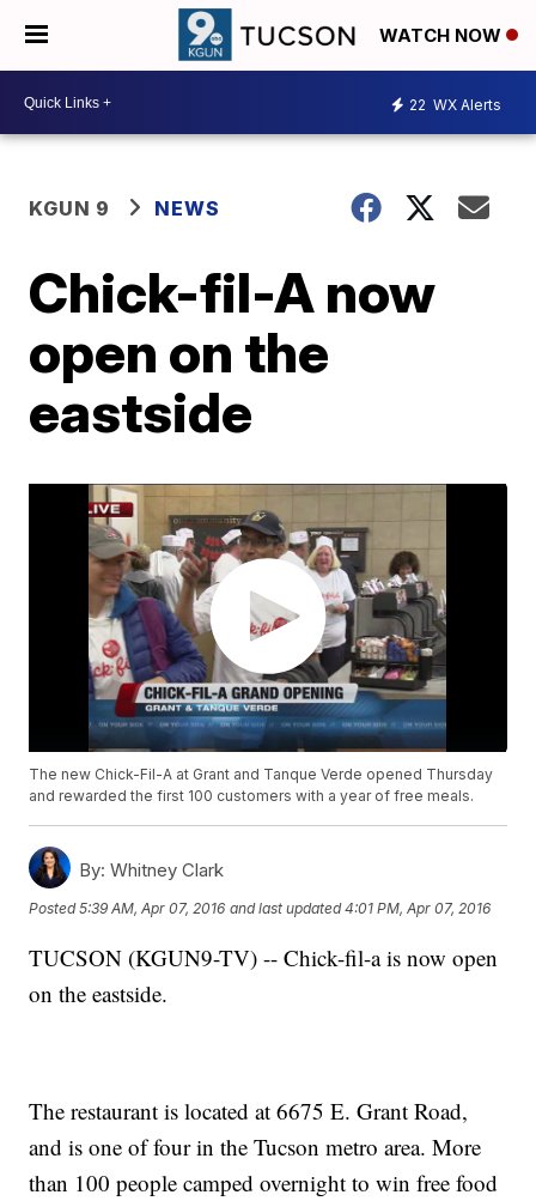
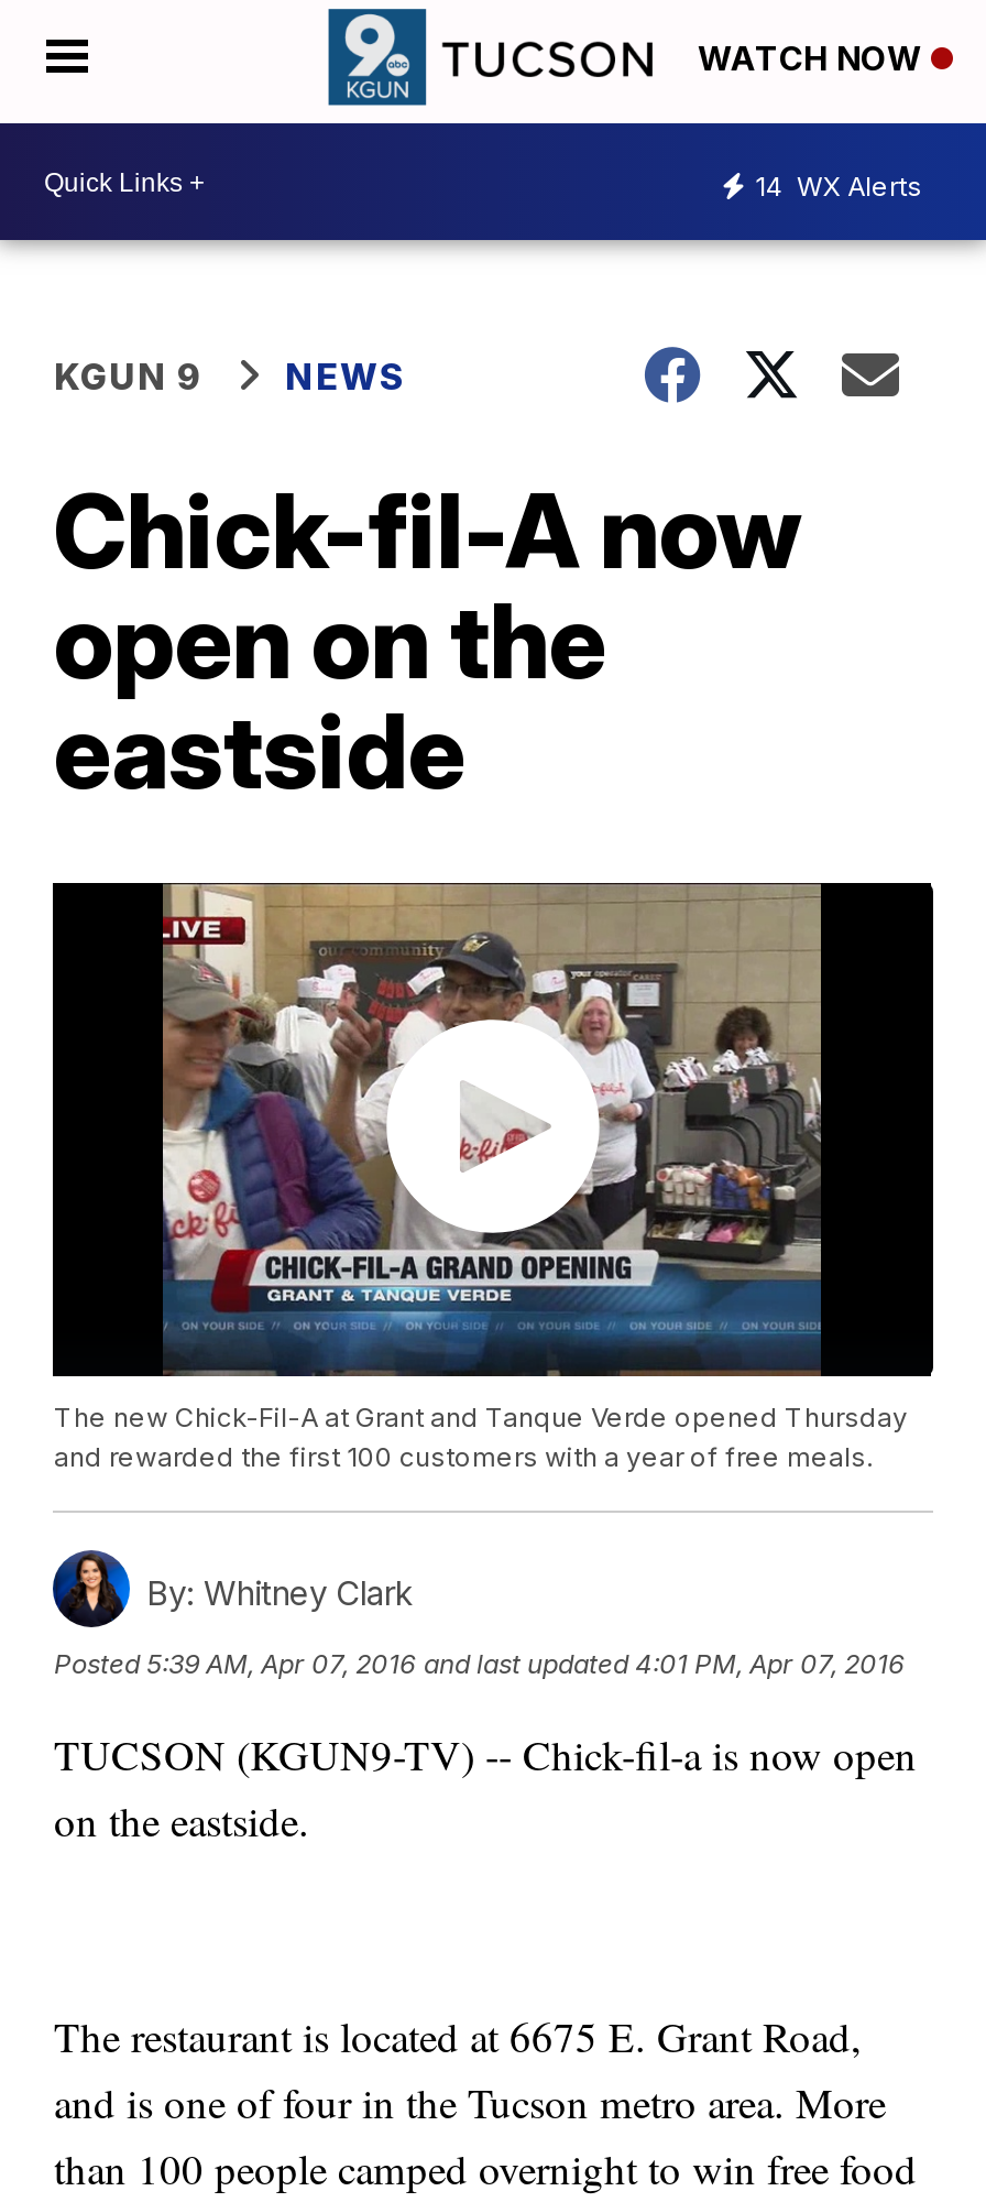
- 22 WX Alerts
+ 14 WX Alerts
